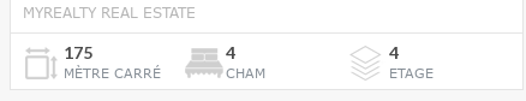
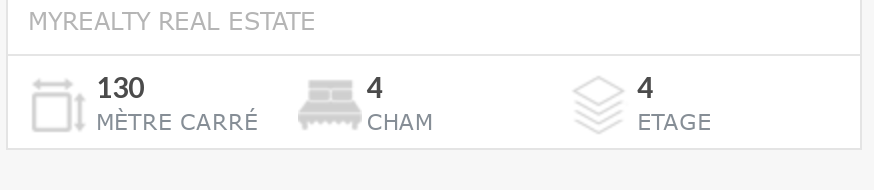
- 175
+ 130
